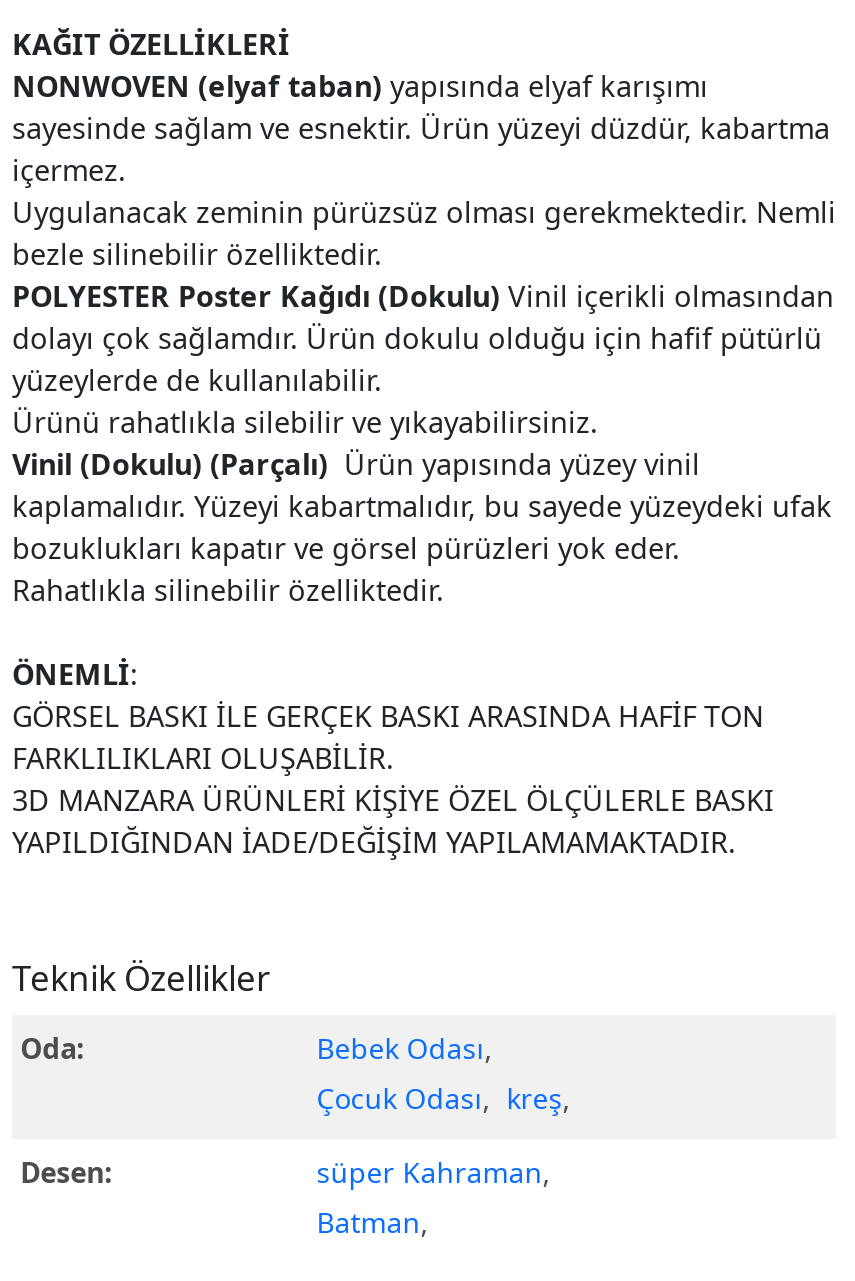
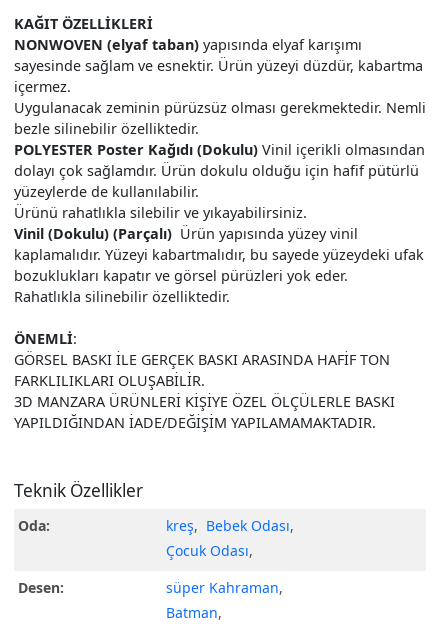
- Bebek Odası,
- Çocuk Odası, kreş,
+ kreş, Bebek Odası,
+ Çocuk Odası,
